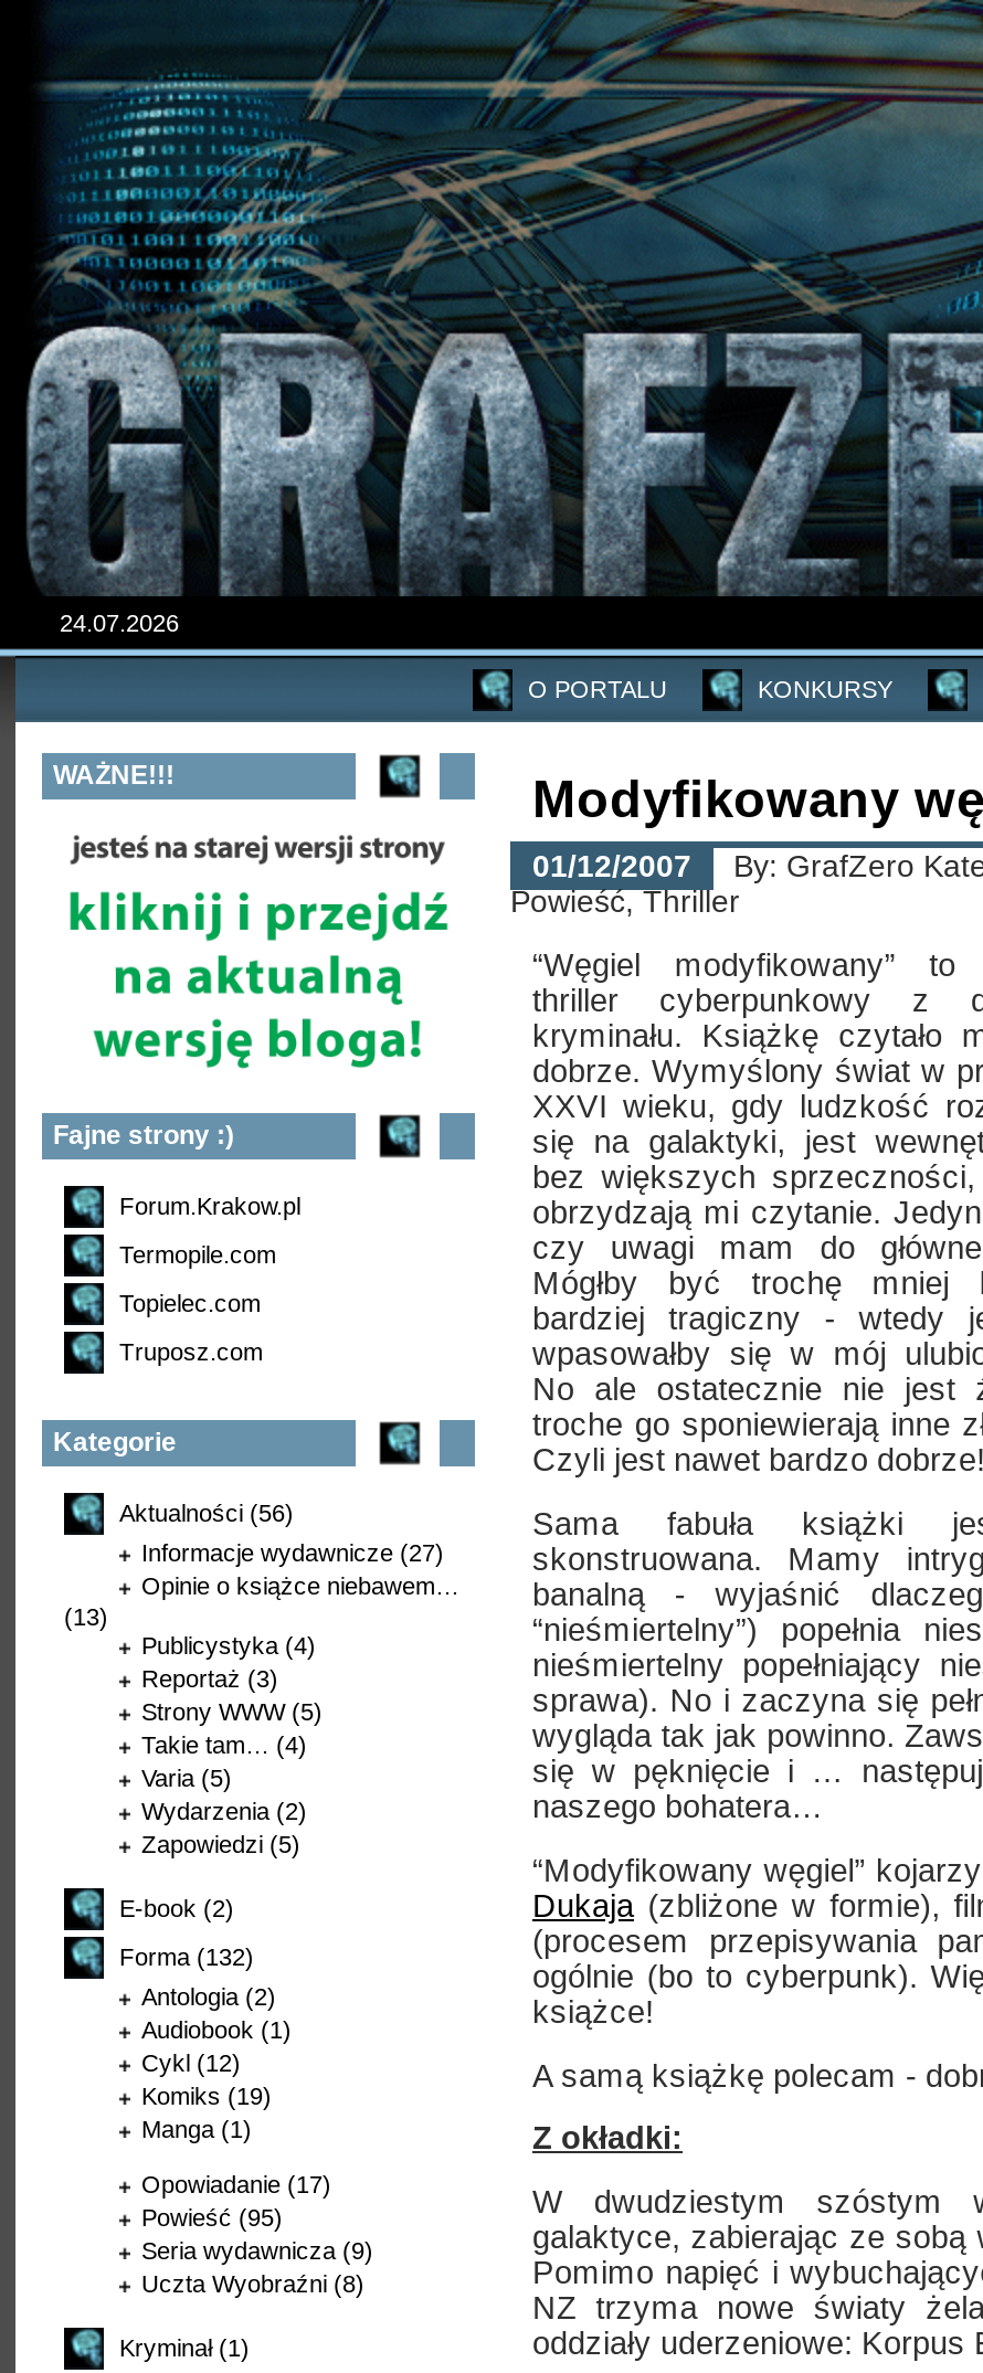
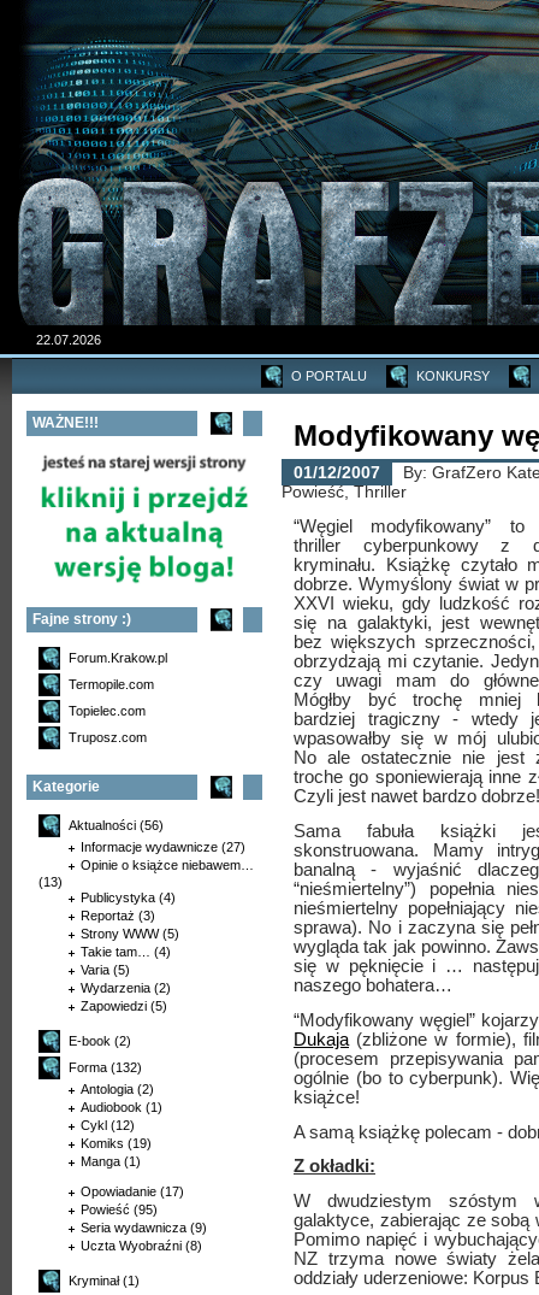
- 24.07.2026
+ 22.07.2026
